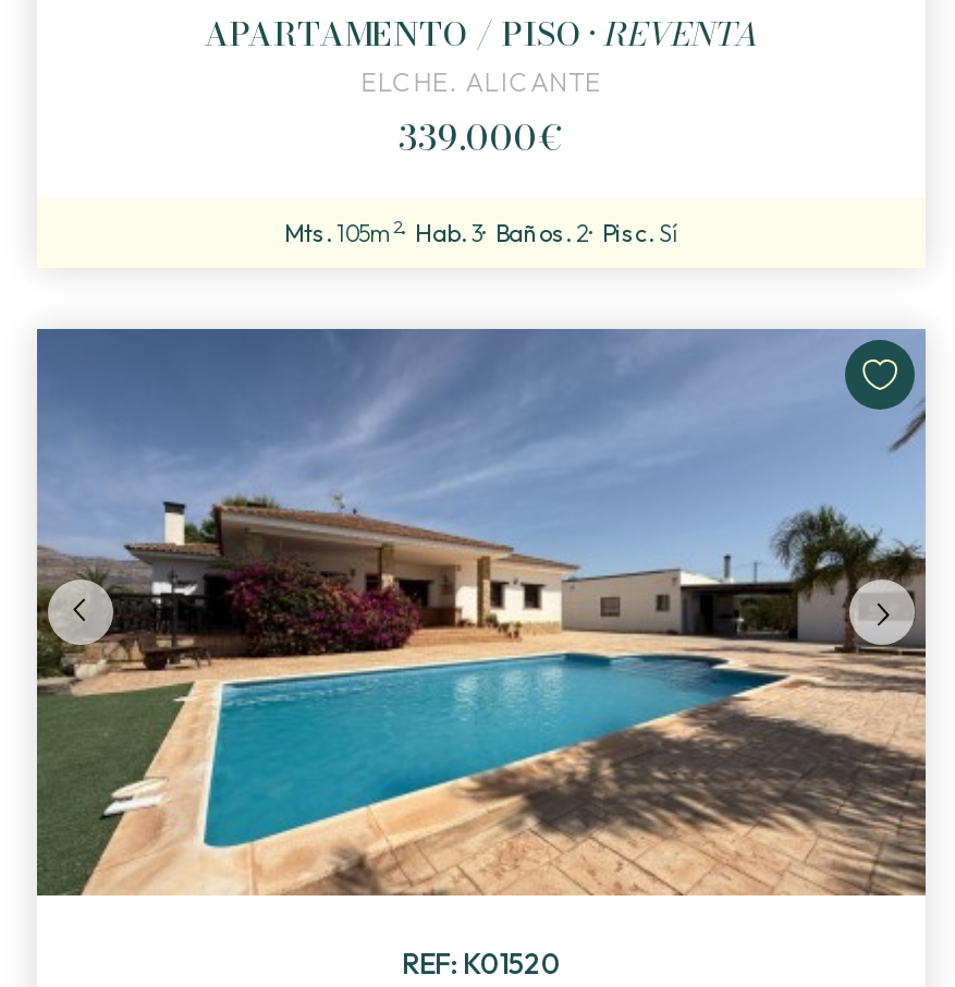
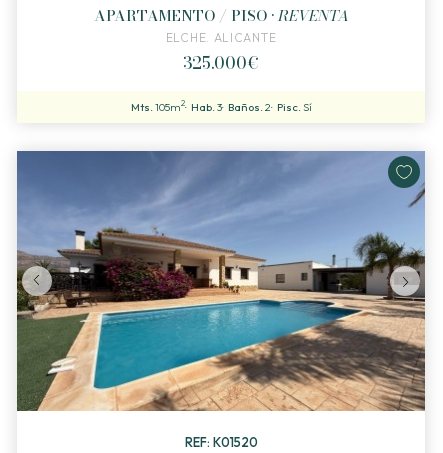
- 339.000€
+ 325.000€
